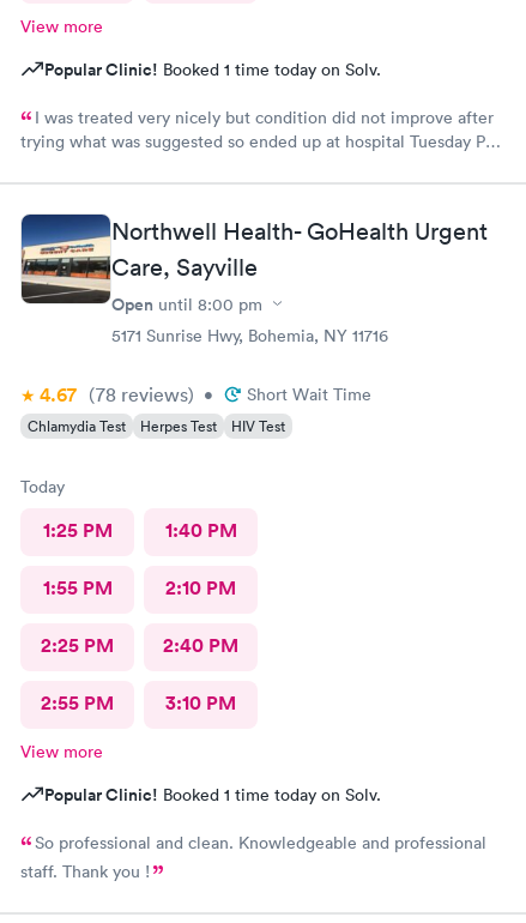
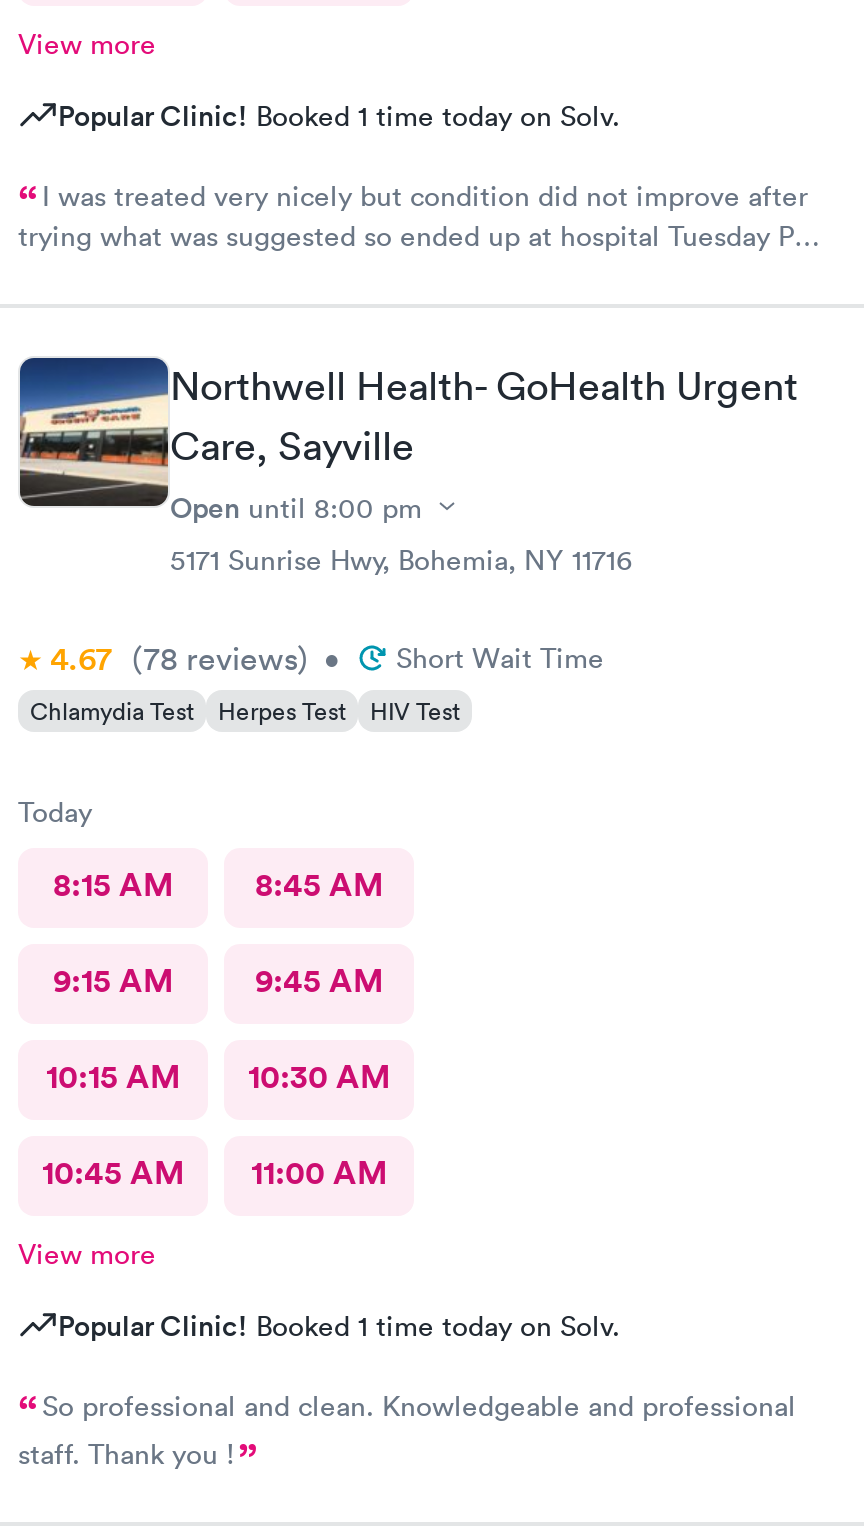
- 1:25 PM
- 1:40 PM
+ 8:15 AM
+ 8:45 AM

- 1:55 PM
- 2:10 PM
+ 9:15 AM
+ 9:45 AM

- 2:25 PM
- 2:40 PM
+ 10:15 AM
+ 10:30 AM

- 2:55 PM
- 3:10 PM
+ 10:45 AM
+ 11:00 AM
